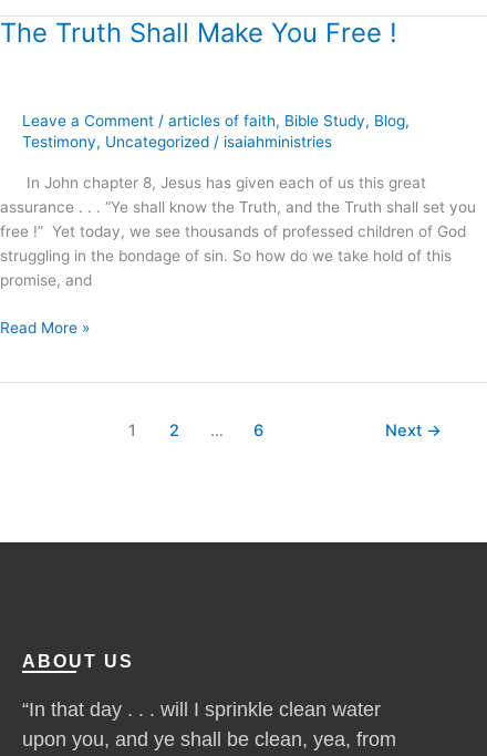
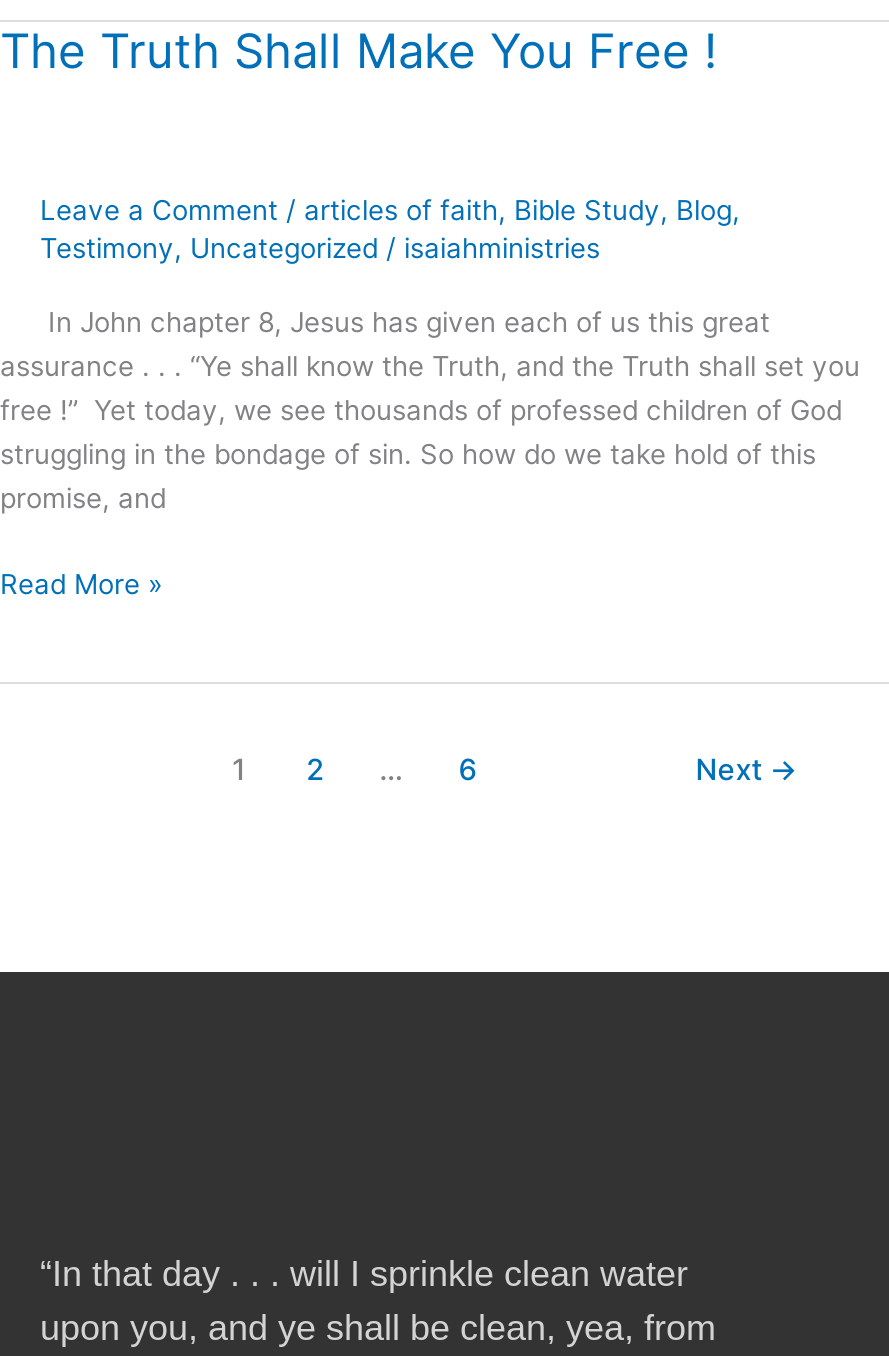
- ABOUT US
